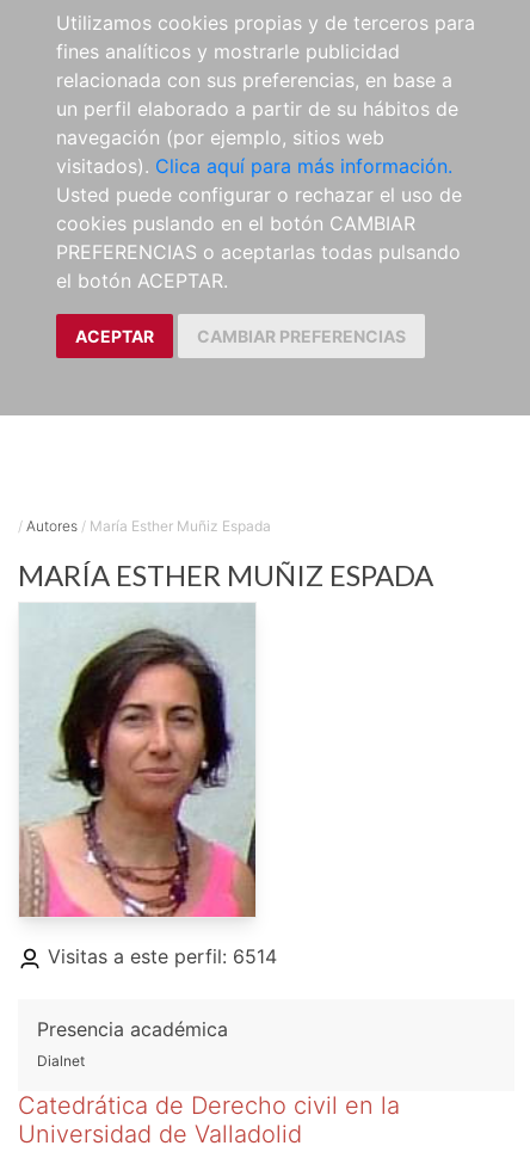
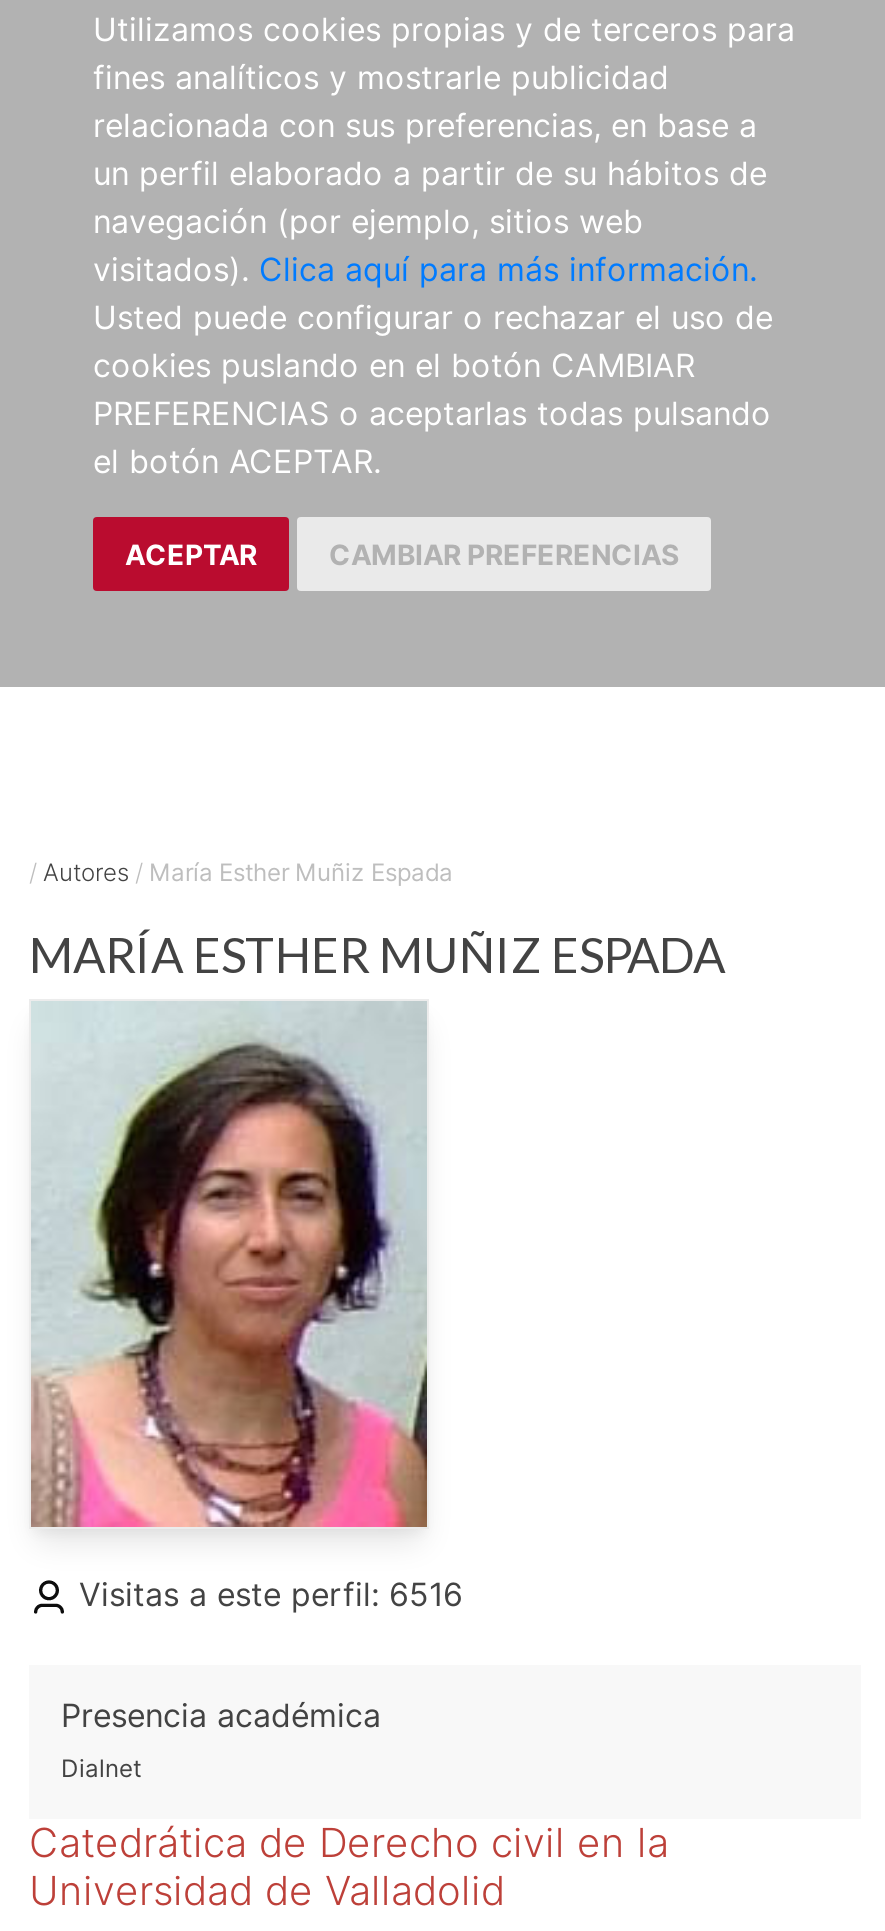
- Visitas a este perfil: 6514
+ Visitas a este perfil: 6516
